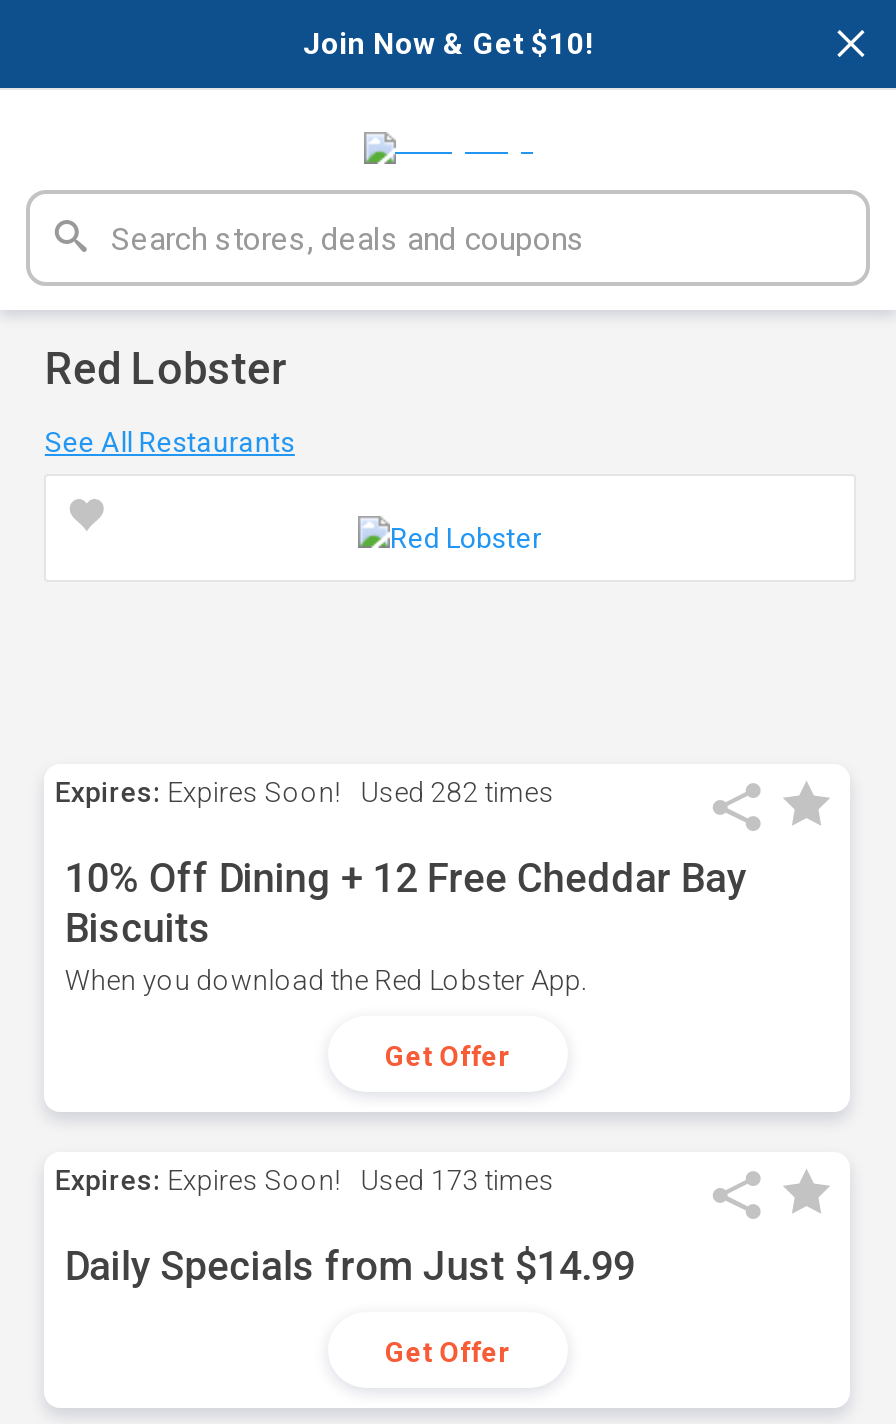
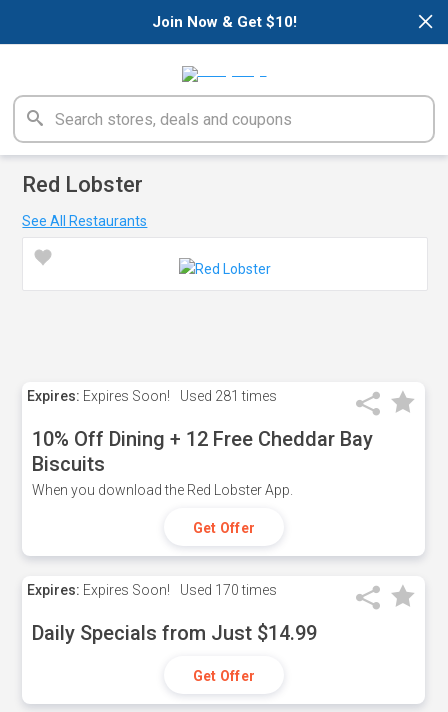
- Expires: Expires Soon! Used 282 times
+ Expires: Expires Soon! Used 281 times

- Expires: Expires Soon! Used 173 times
+ Expires: Expires Soon! Used 170 times
